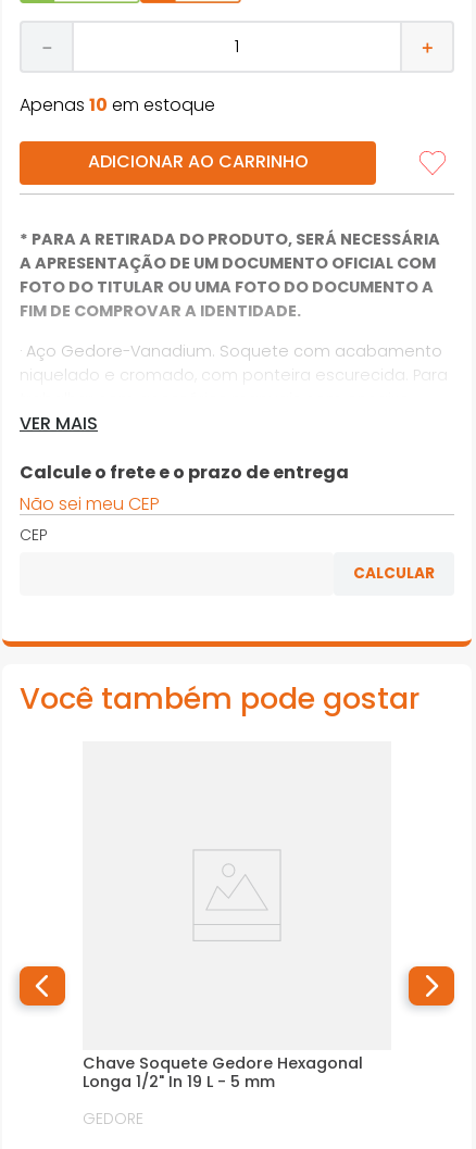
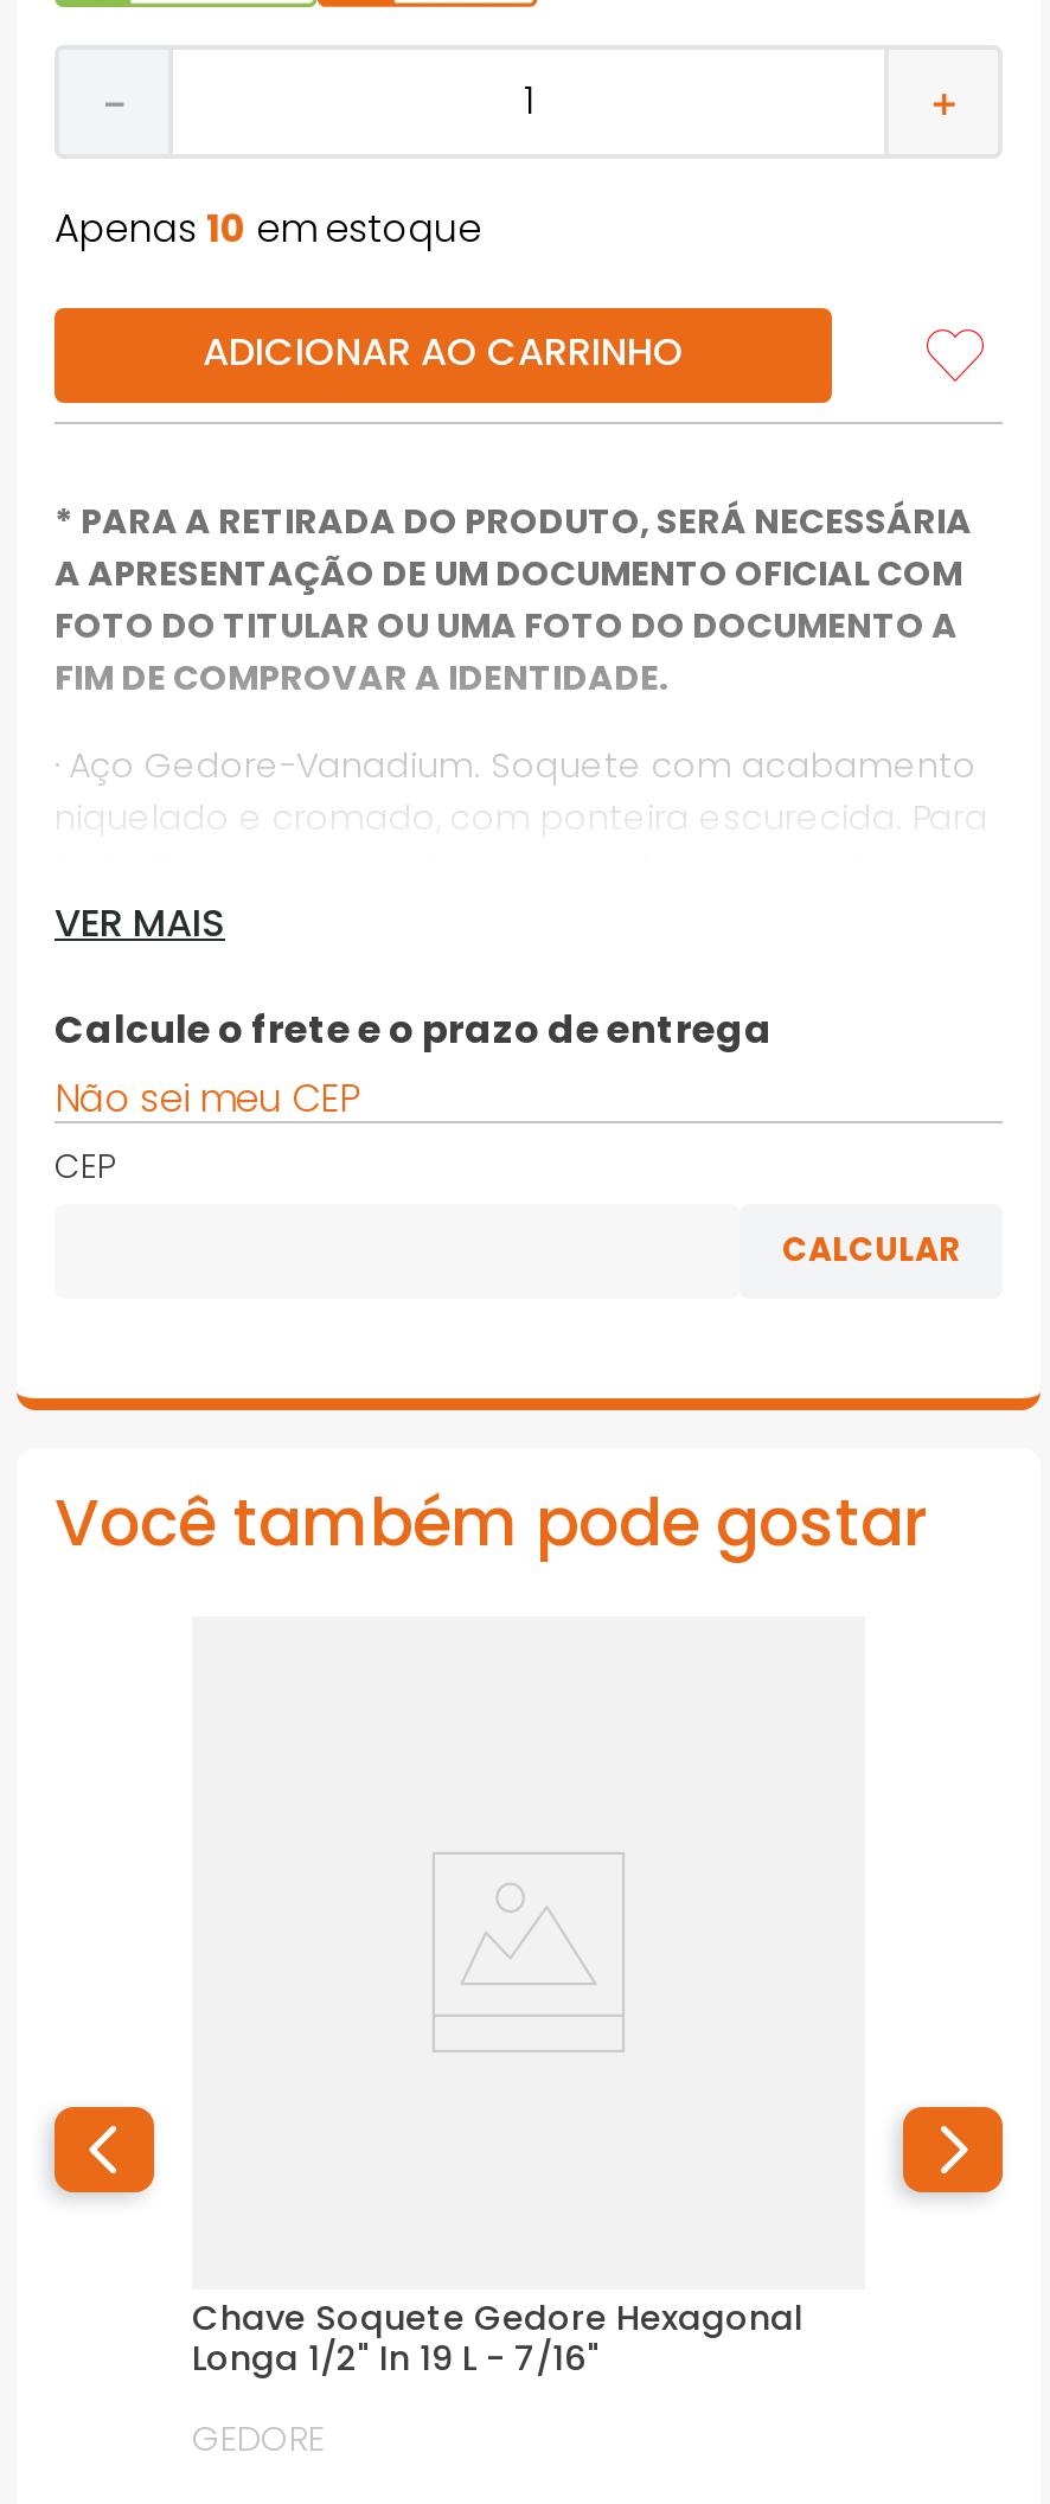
- Longa 1/2" In 19 L - 5 mm
+ Longa 1/2" In 19 L - 7/16"
